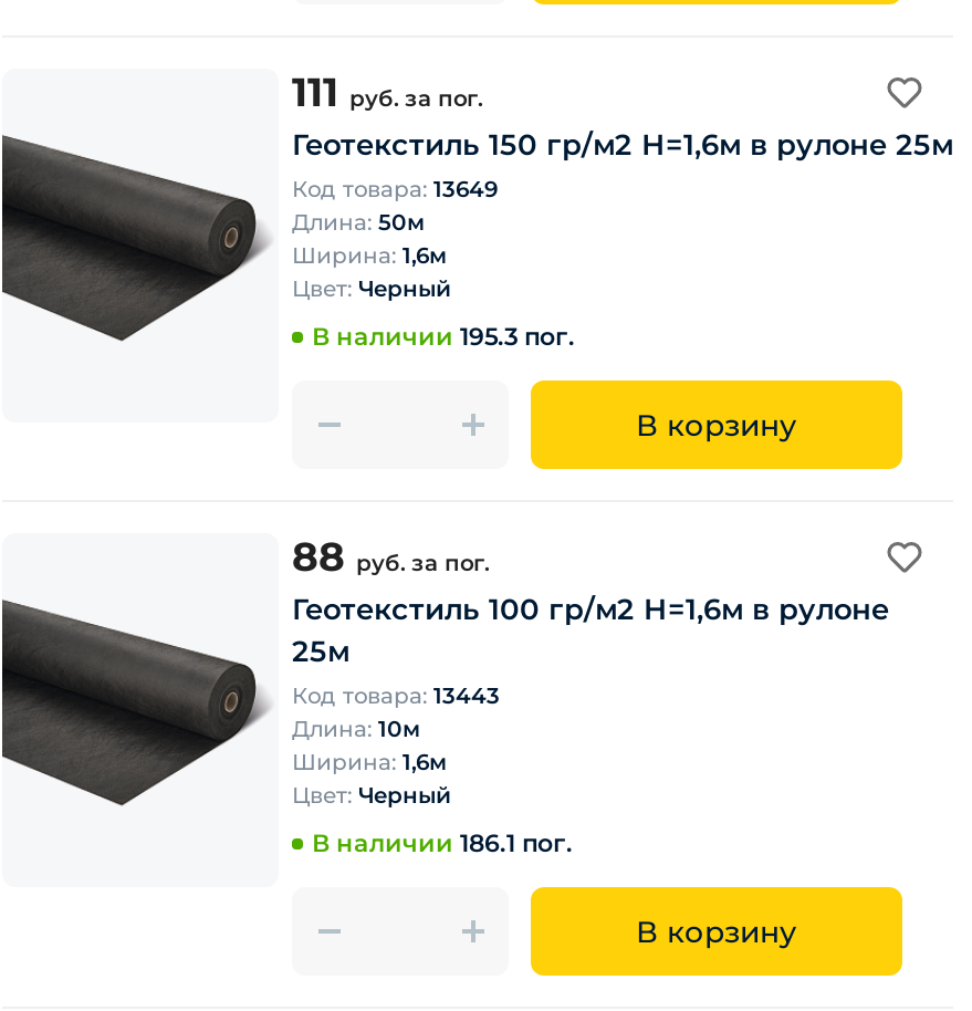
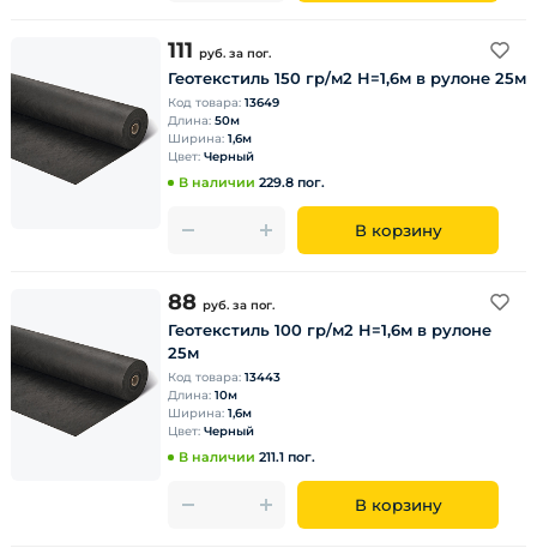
- В наличии 195.3 пог.
+ В наличии 229.8 пог.

- В наличии 186.1 пог.
+ В наличии 211.1 пог.
